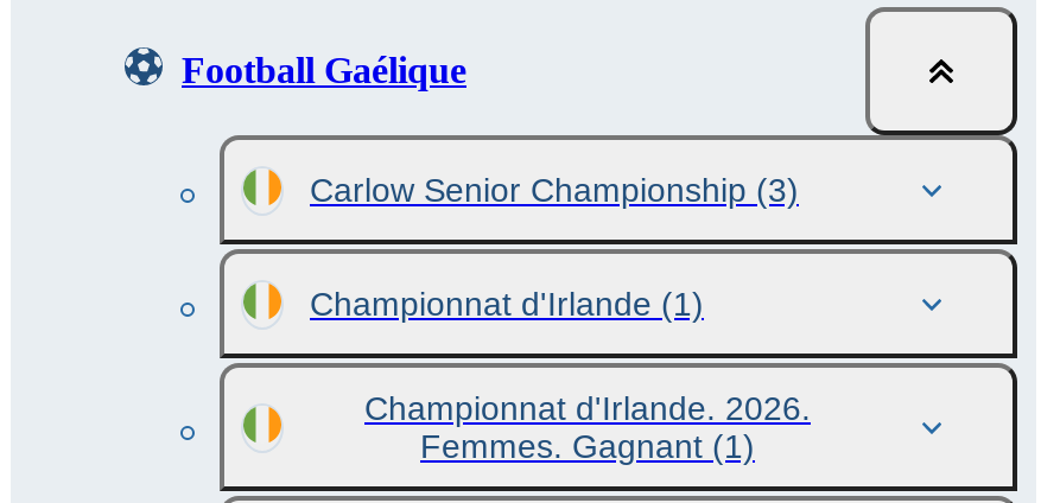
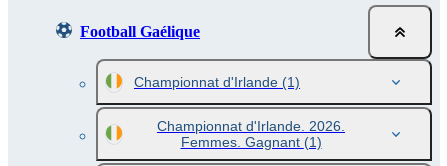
- Carlow Senior Championship (3)
